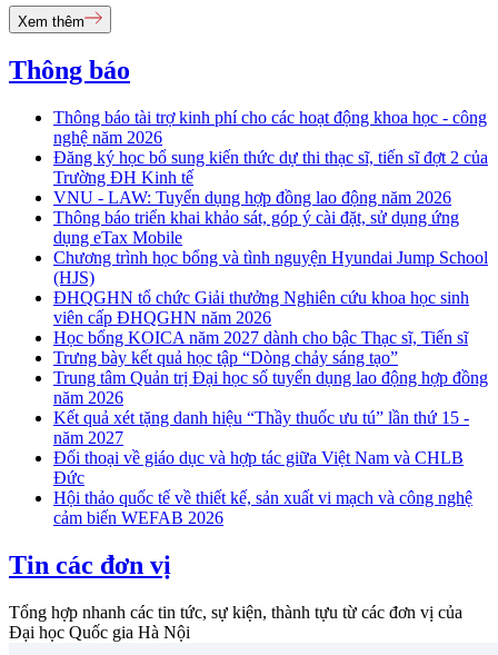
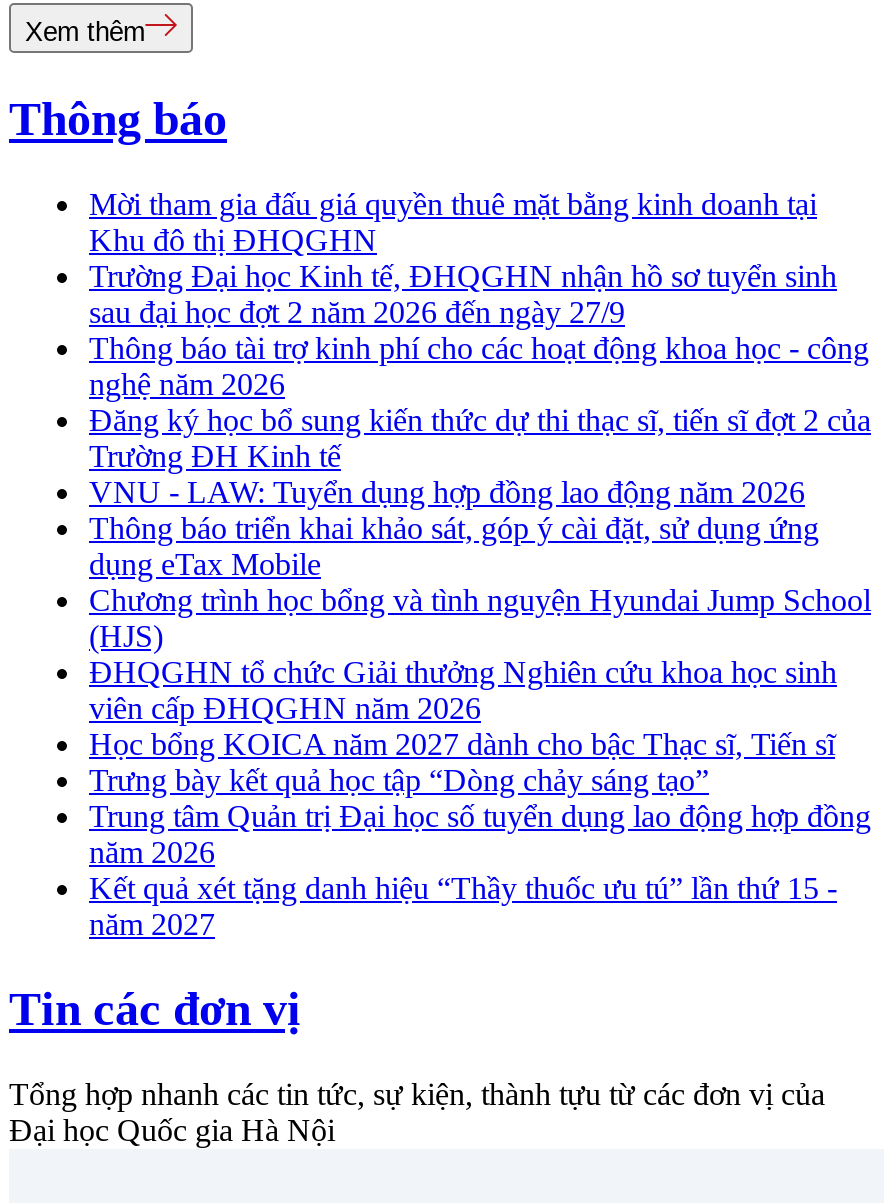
+ Mời tham gia đấu giá quyền thuê mặt bằng kinh doanh tại
+ Khu đô thị ĐHQGHN
+ Trường Đại học Kinh tế, ĐHQGHN nhận hồ sơ tuyển sinh
+ sau đại học đợt 2 năm 2026 đến ngày 27/9

moved down: Thông báo tài trợ kinh phí cho các hoạt động khoa học - công | nghệ năm 2026 | Đăng ký học bổ sung kiến thức dự thi thạc sĩ, tiến sĩ đợt 2 của | ... | Kết quả xét tặng danh hiệu “Thầy thuốc ưu tú” lần thứ 15 - | năm 2027

- Đối thoại về giáo dục và hợp tác giữa Việt Nam và CHLB
- Đức
- Hội thảo quốc tế về thiết kế, sản xuất vi mạch và công nghệ
- cảm biến WEFAB 2026
